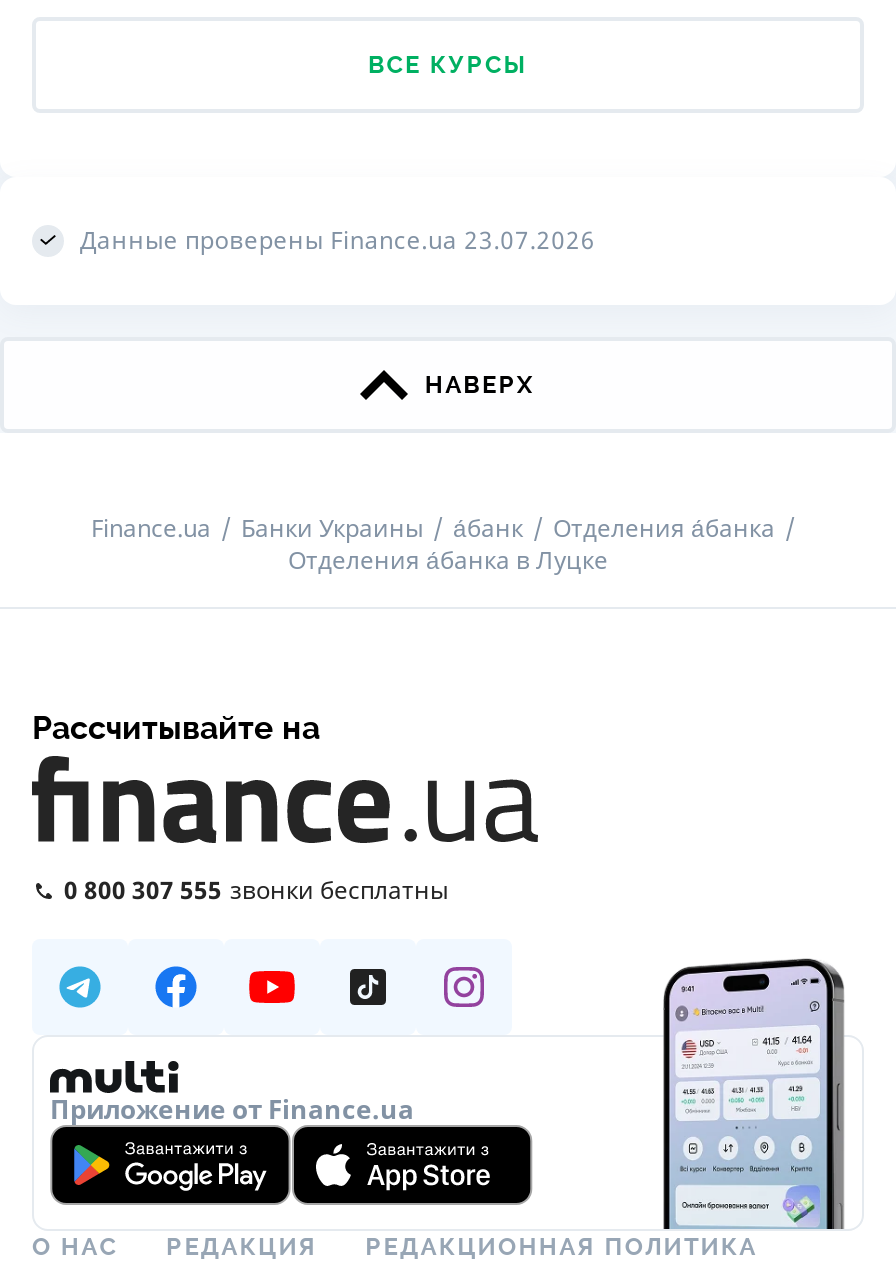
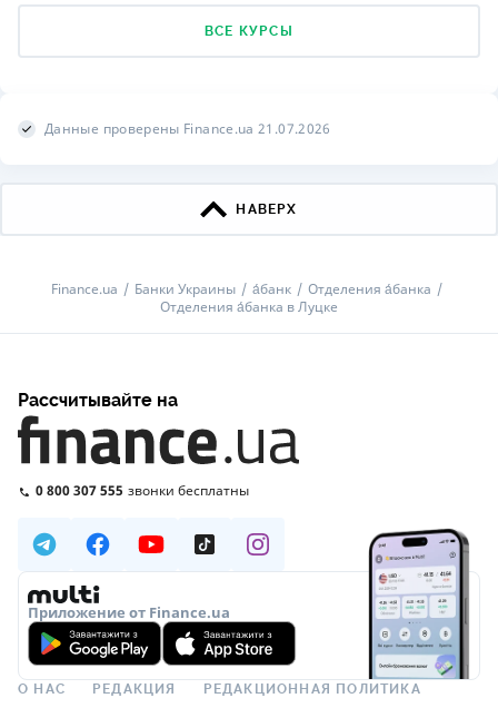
- Данные проверены Finance.ua 23.07.2026
+ Данные проверены Finance.ua 21.07.2026
